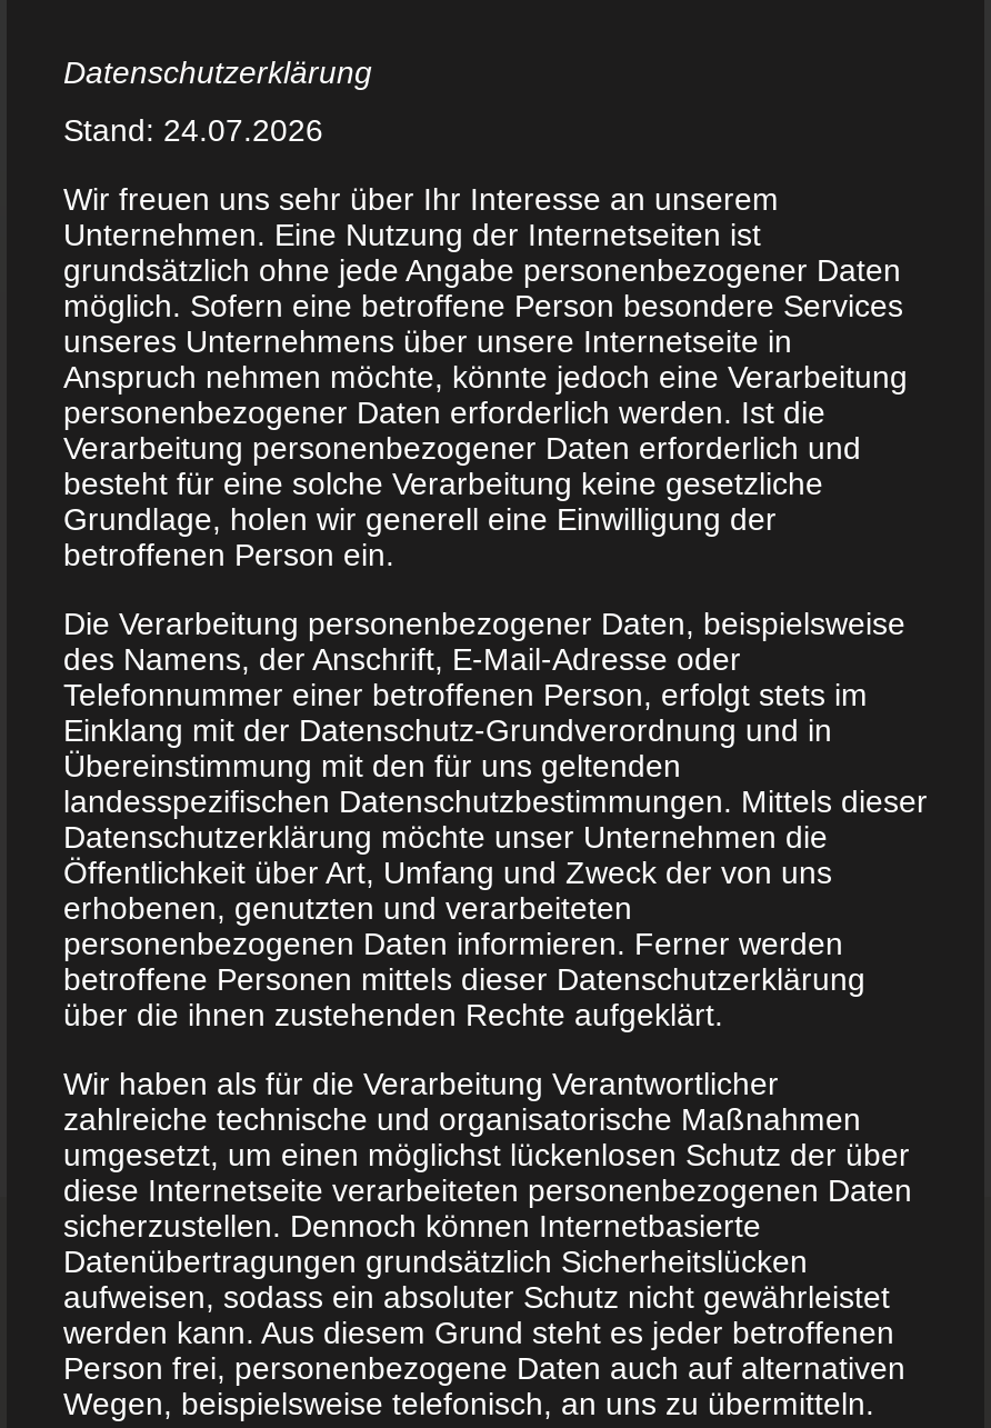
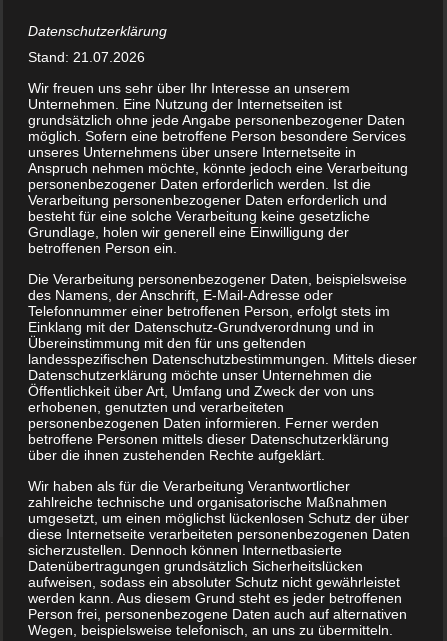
- Stand: 24.07.2026
+ Stand: 21.07.2026
